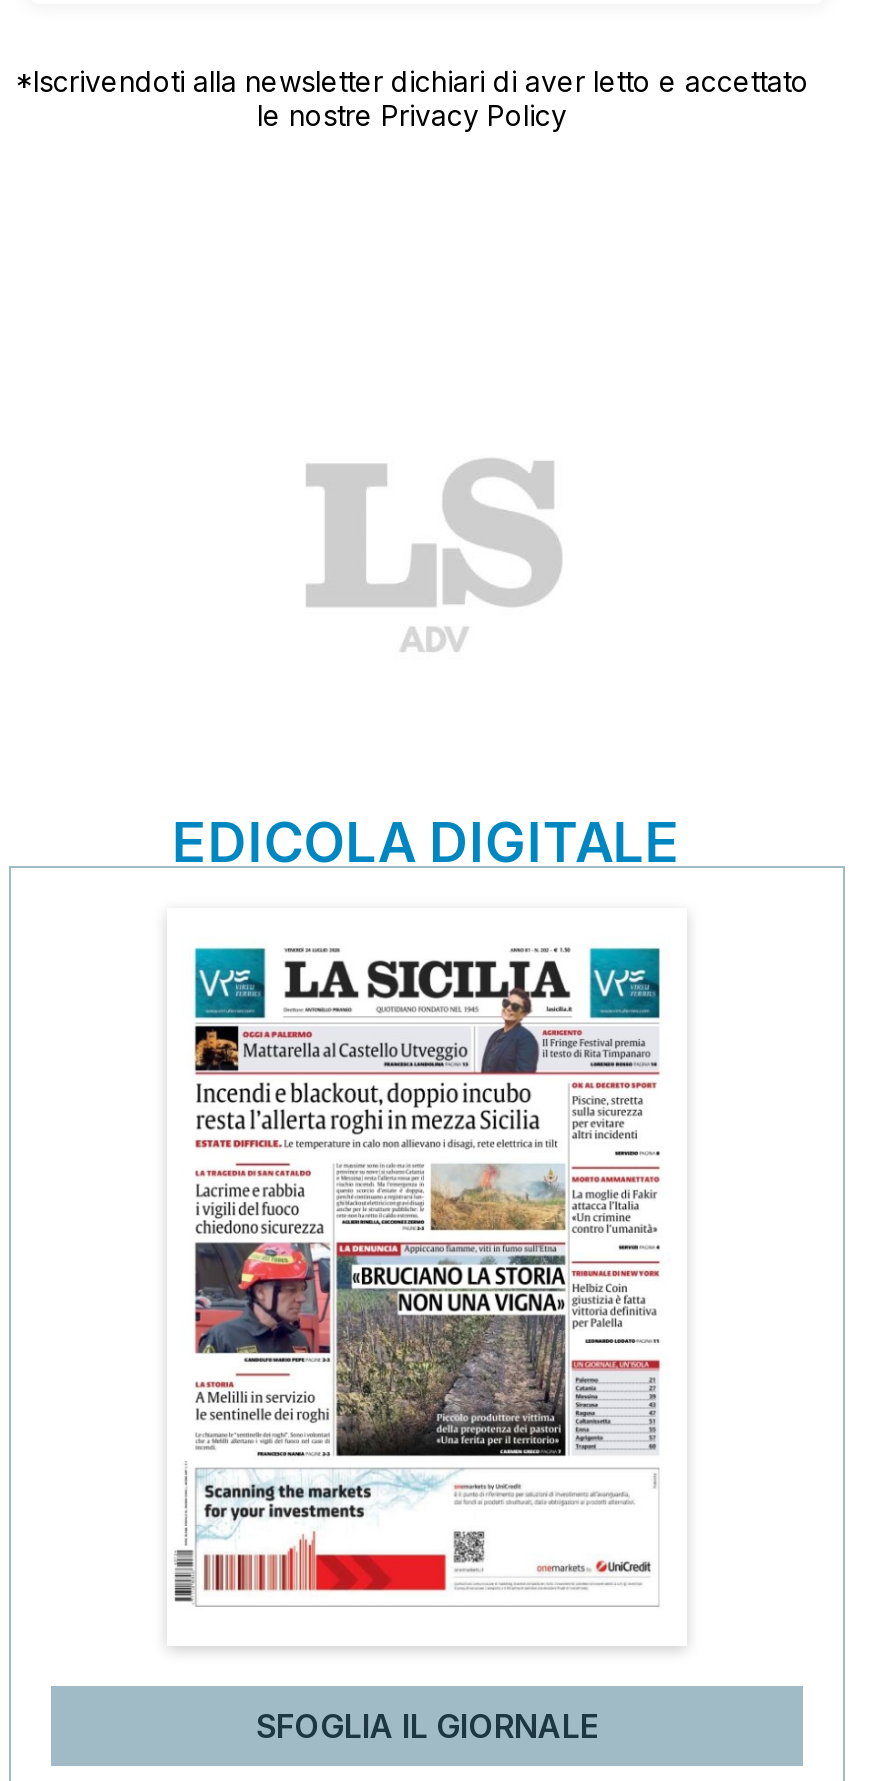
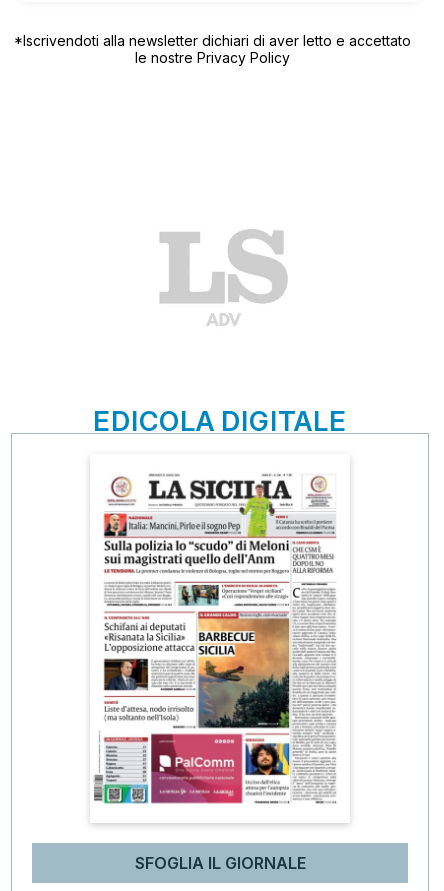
- [image]
+ [image]
